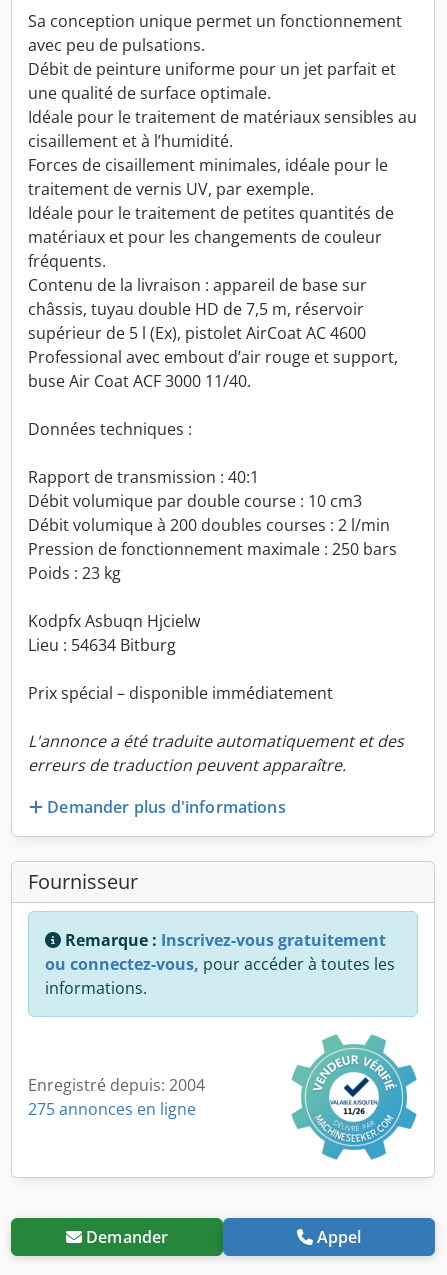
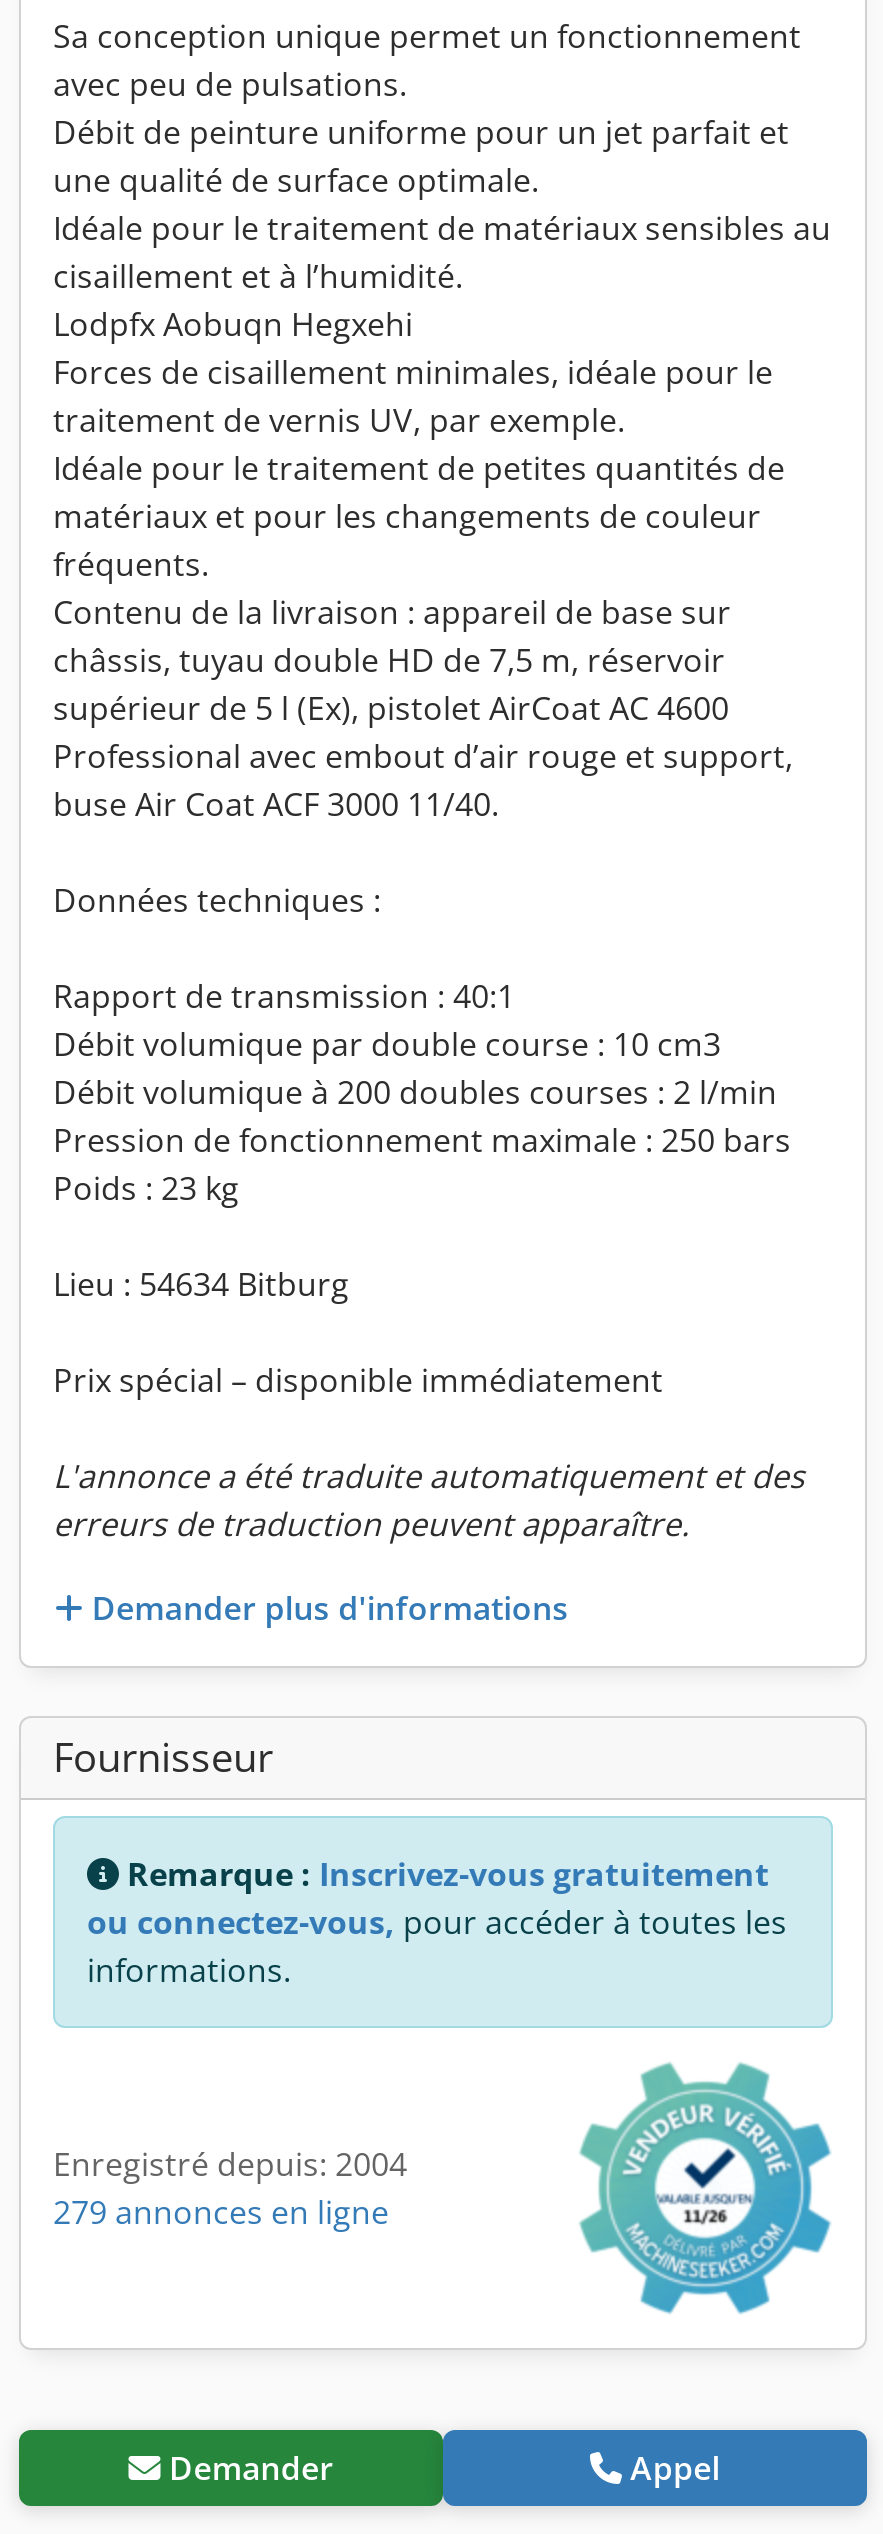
+ Lodpfx Aobuqn Hegxehi

moved down: Forces de cisaillement minimales, idéale pour le | traitement de vernis UV, par exemple. | Idéale pour le traitement de petites quantités de | ... | Pression de fonctionnement maximale : 250 bars | Poids : 23 kg

- Kodpfx Asbuqn Hjcielw

- 275 annonces en ligne
+ 279 annonces en ligne
